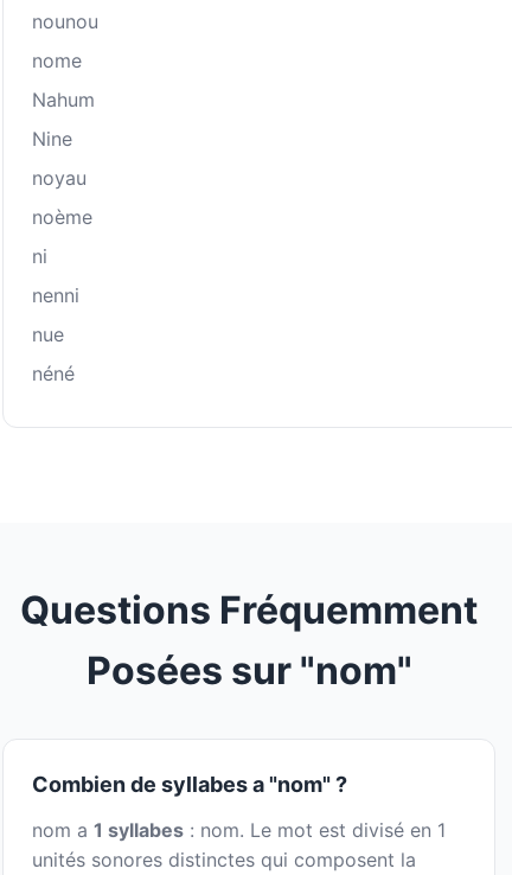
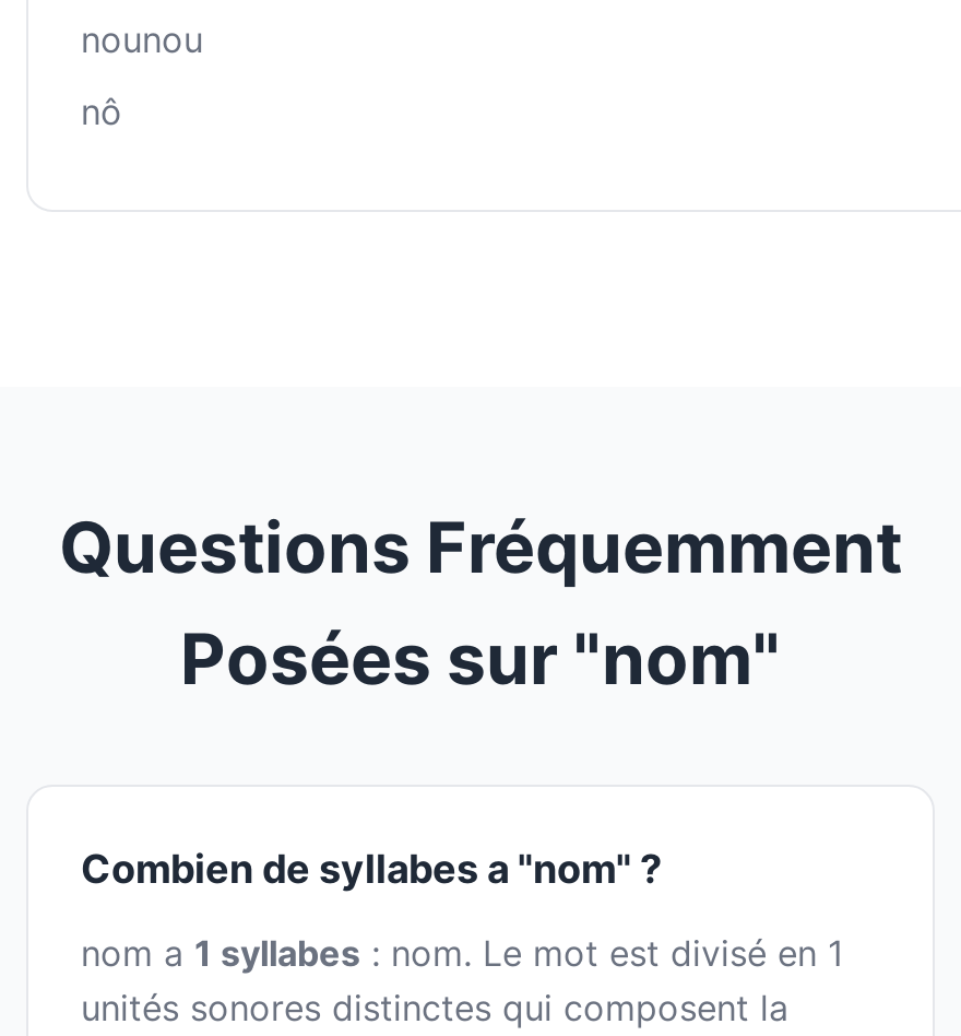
- nome
- Nahum
- Nine
- noyau
- noème
- ni
- nenni
- nue
- néné
+ nô
